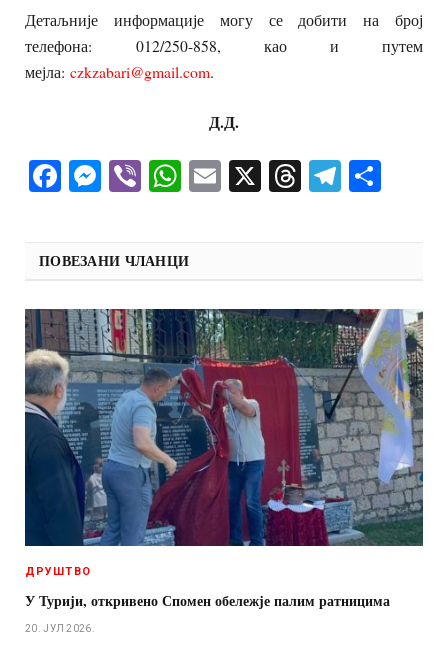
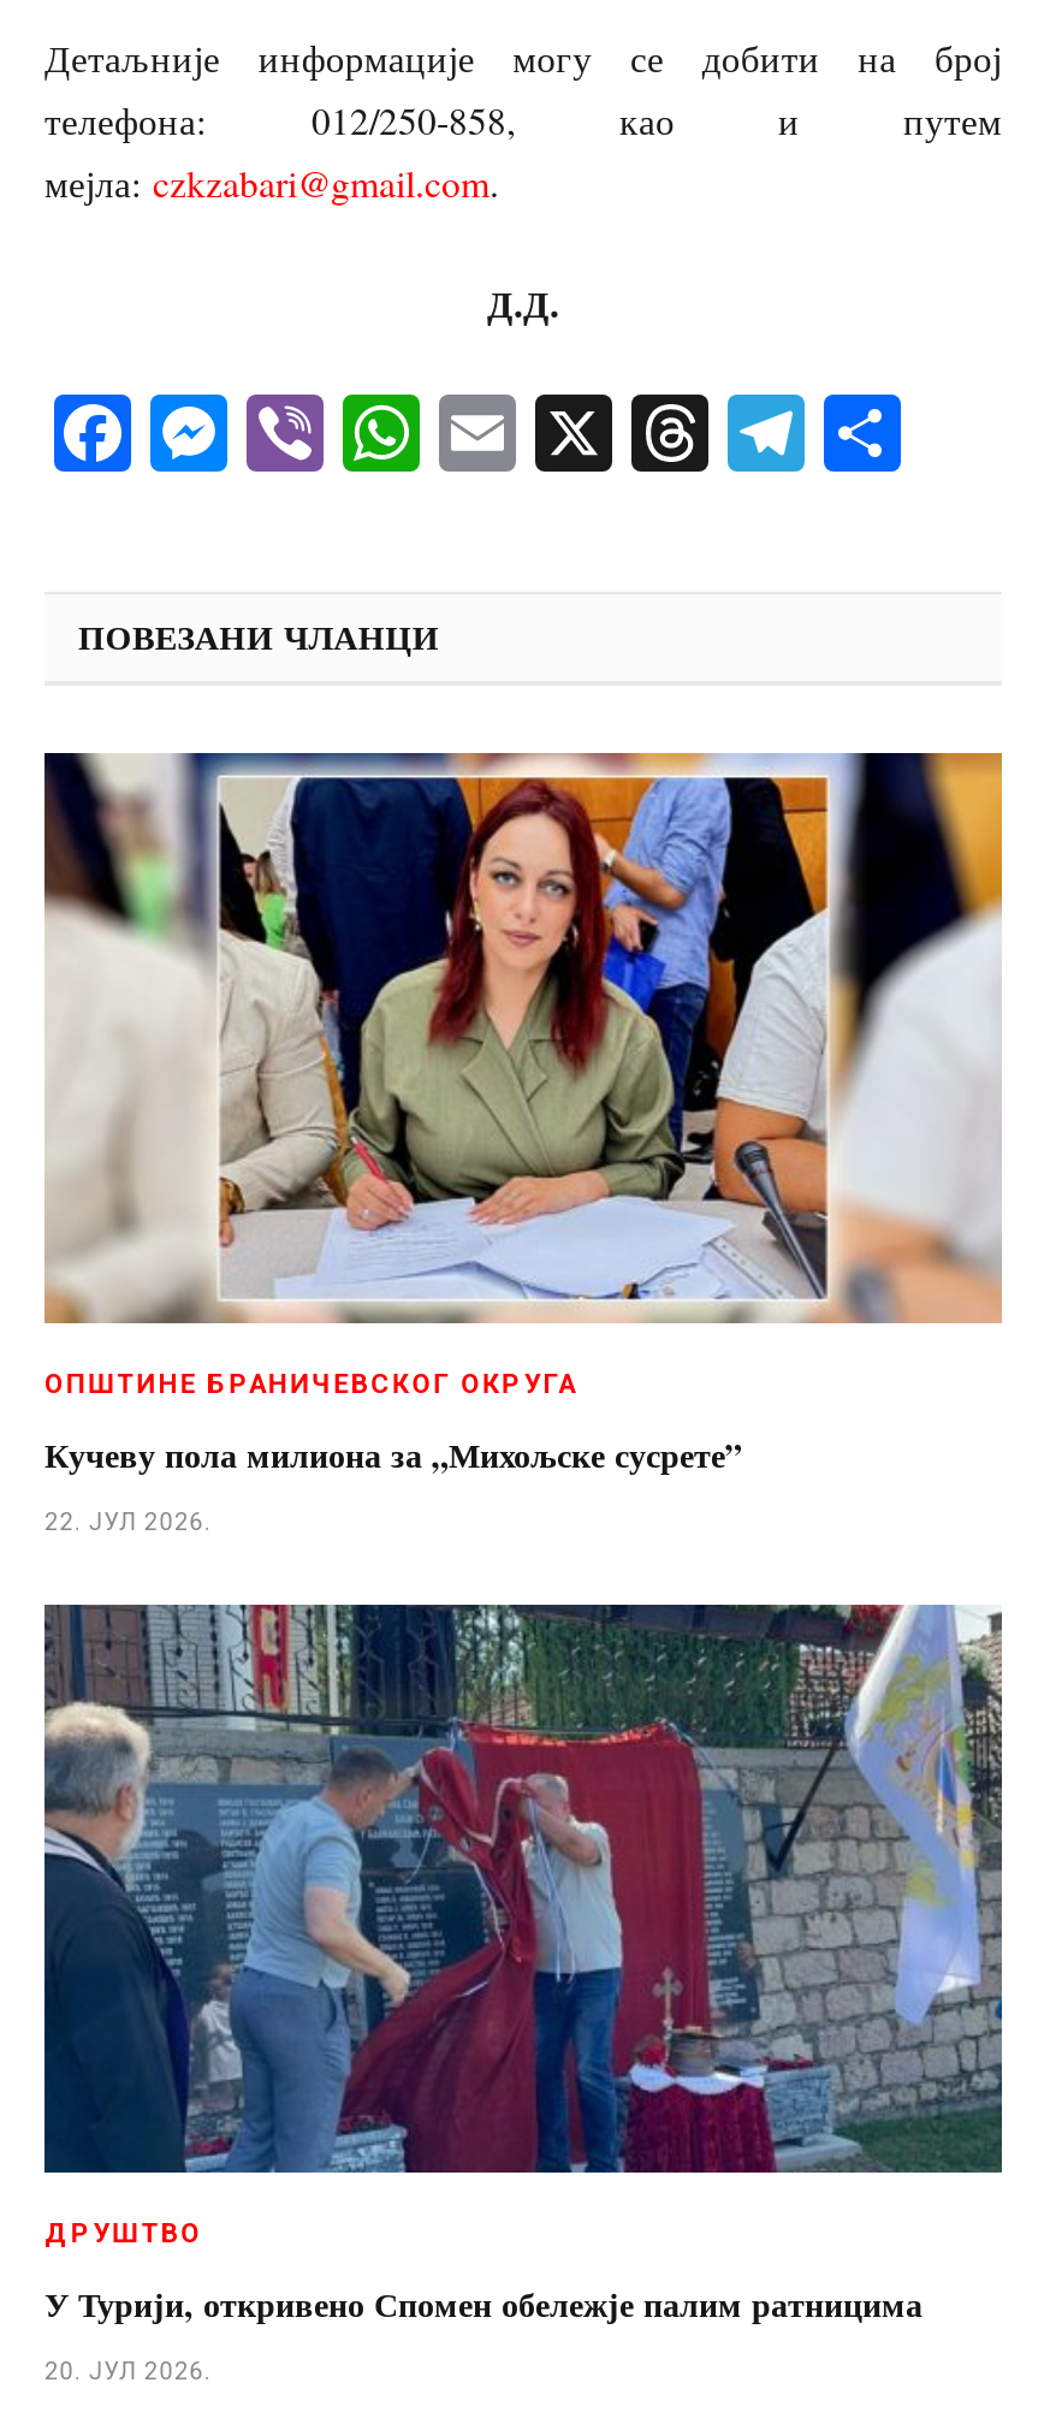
+ [image]
+ ОПШТИНЕ БРАНИЧЕВСКОГ ОКРУГА
+ Кучеву пола милиона за „Михољске сусрете”
+ 22. ЈУЛ 2026.
